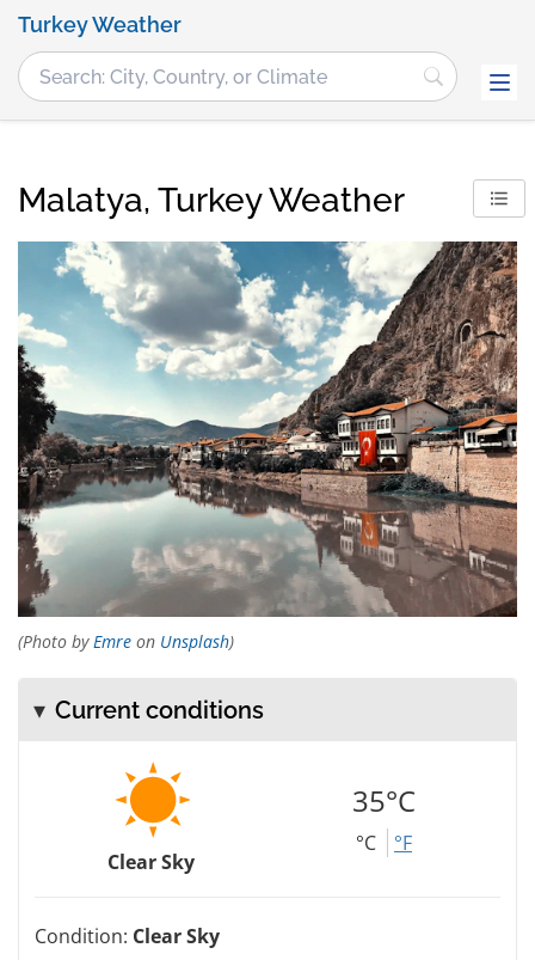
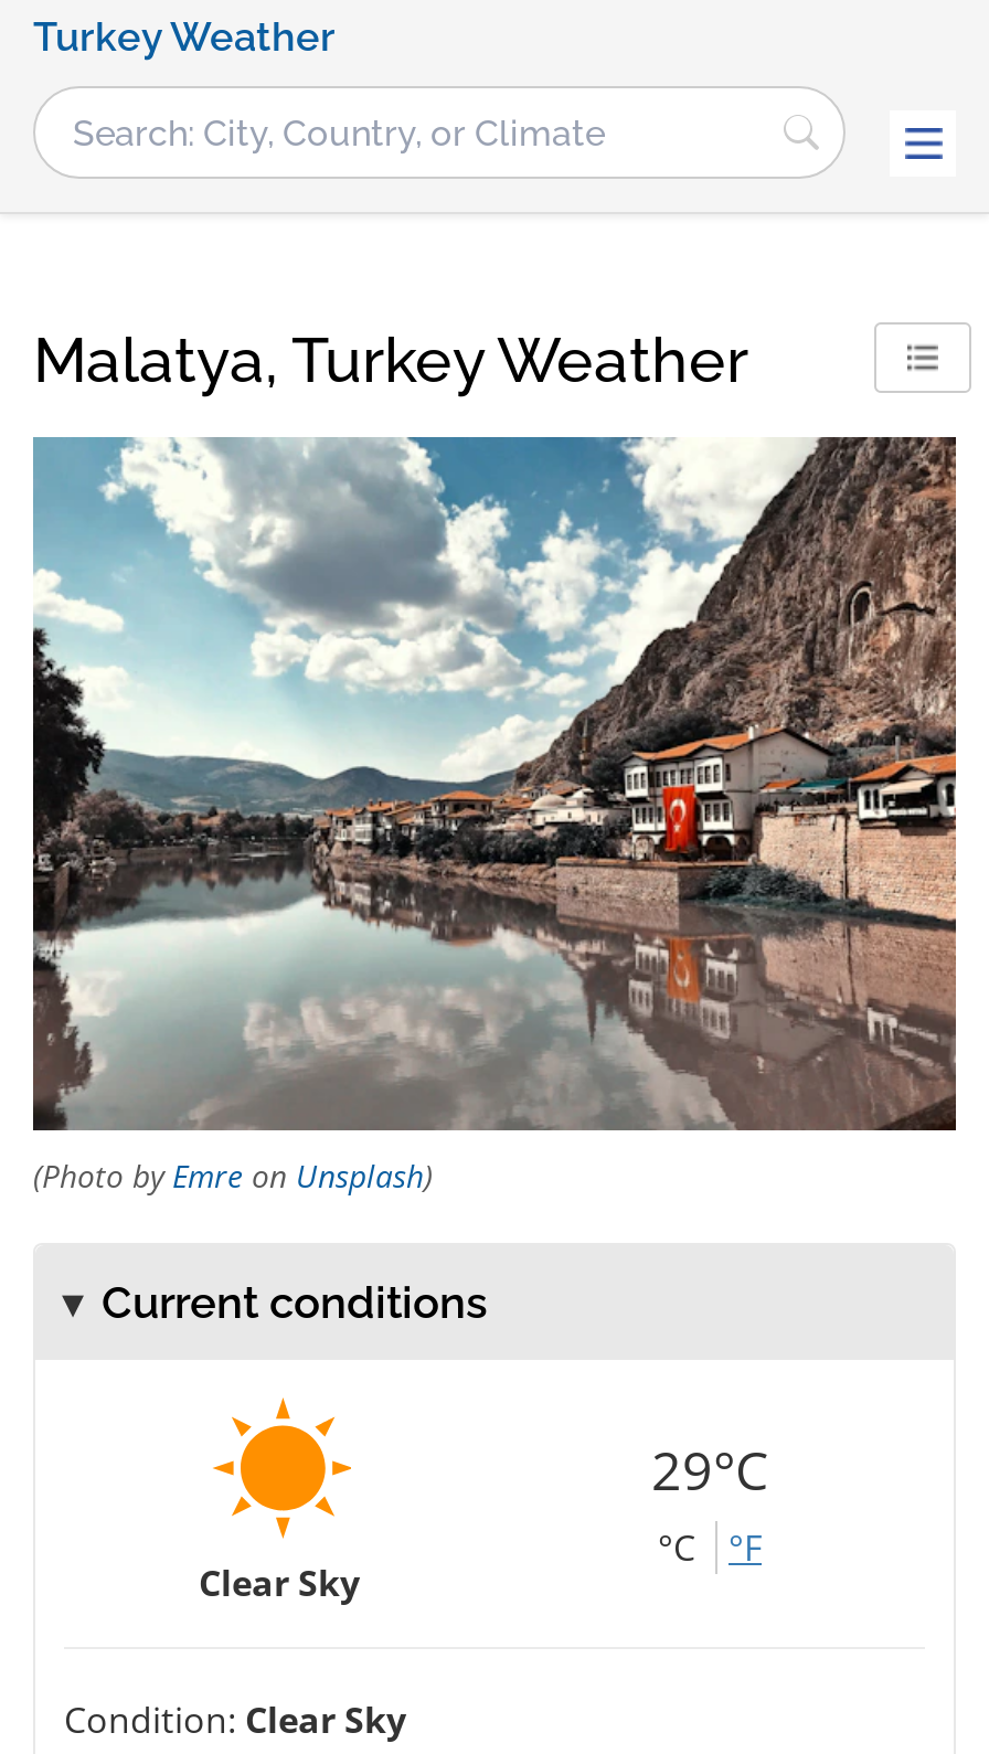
- 35°C
+ 29°C
